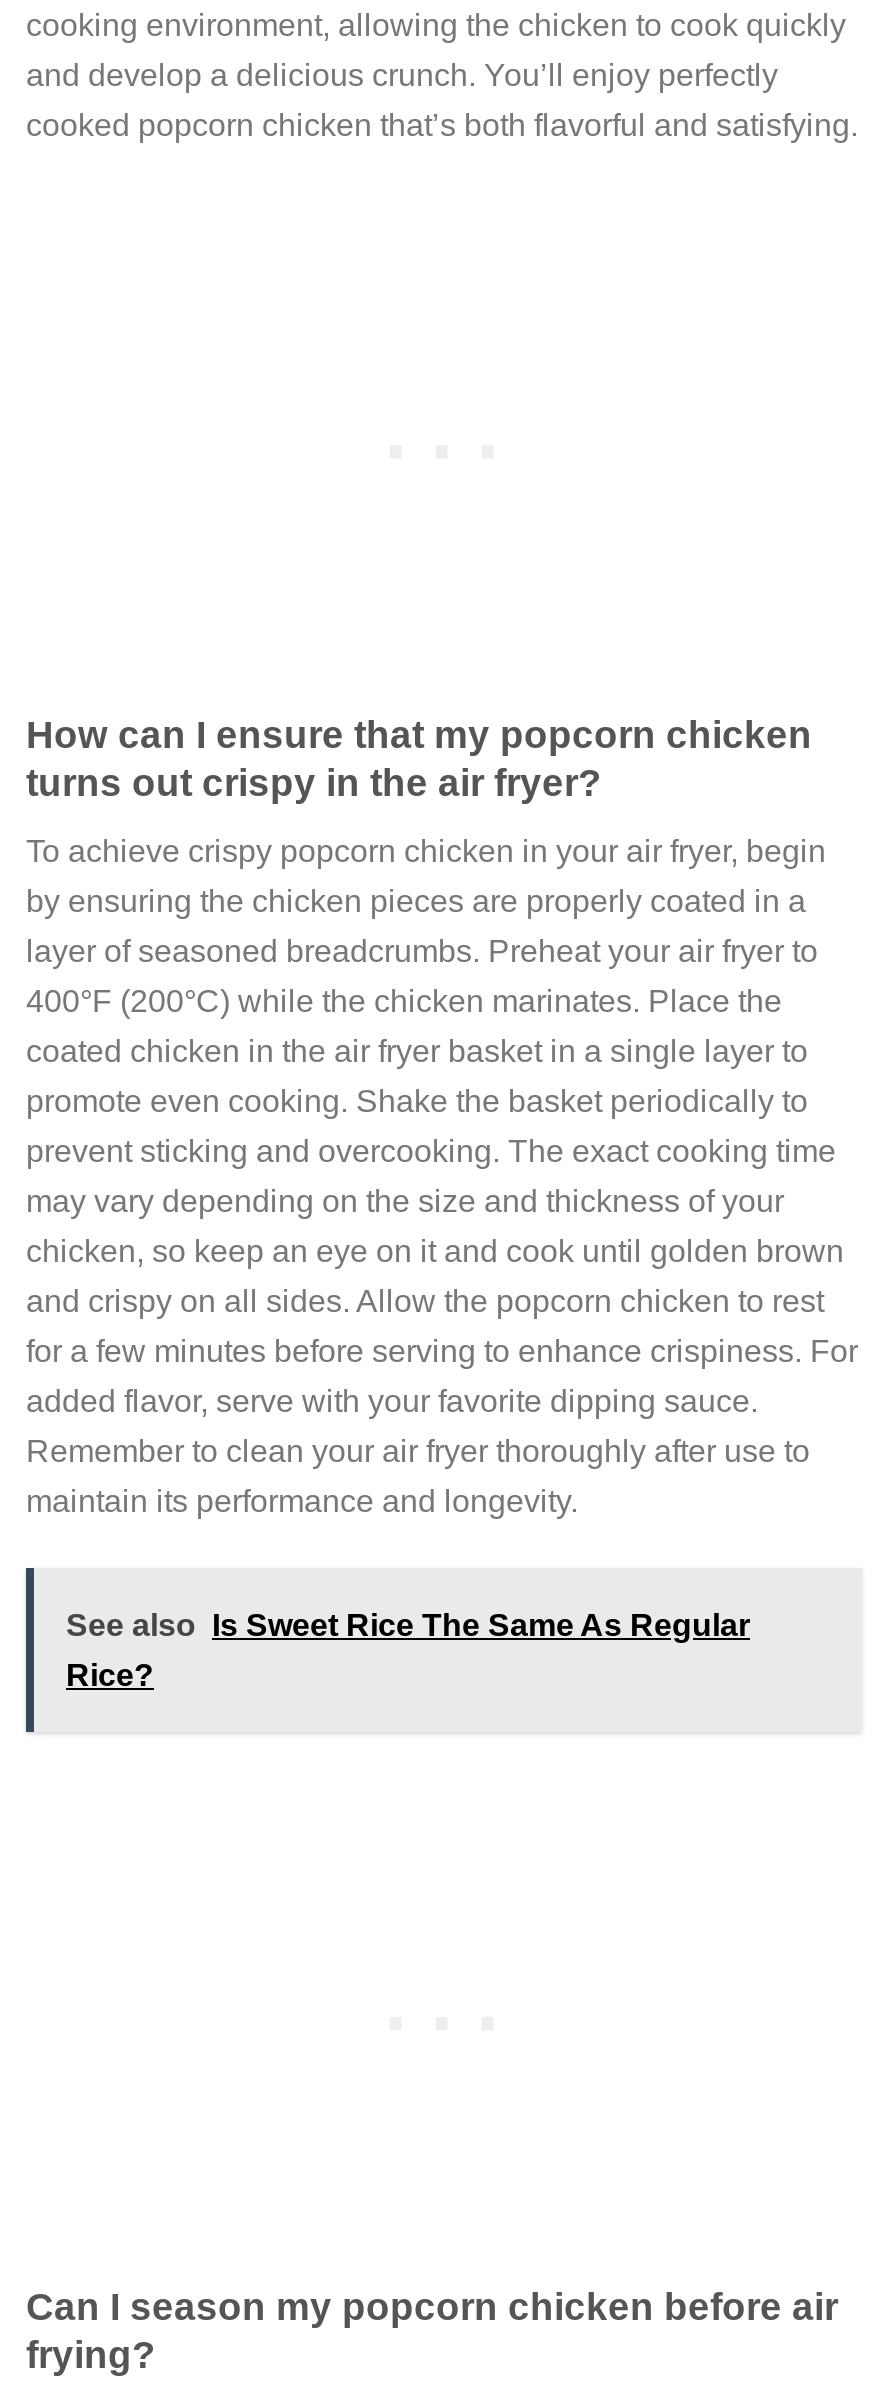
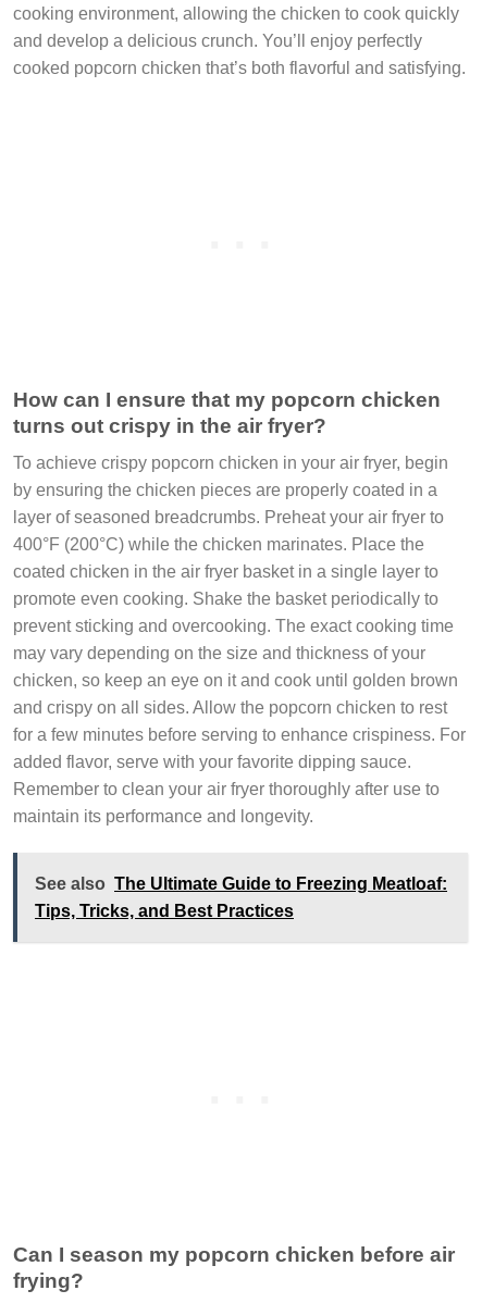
- See also Is Sweet Rice The Same As Regular
+ See also The Ultimate Guide to Freezing Meatloaf:

- Rice?
+ Tips, Tricks, and Best Practices
